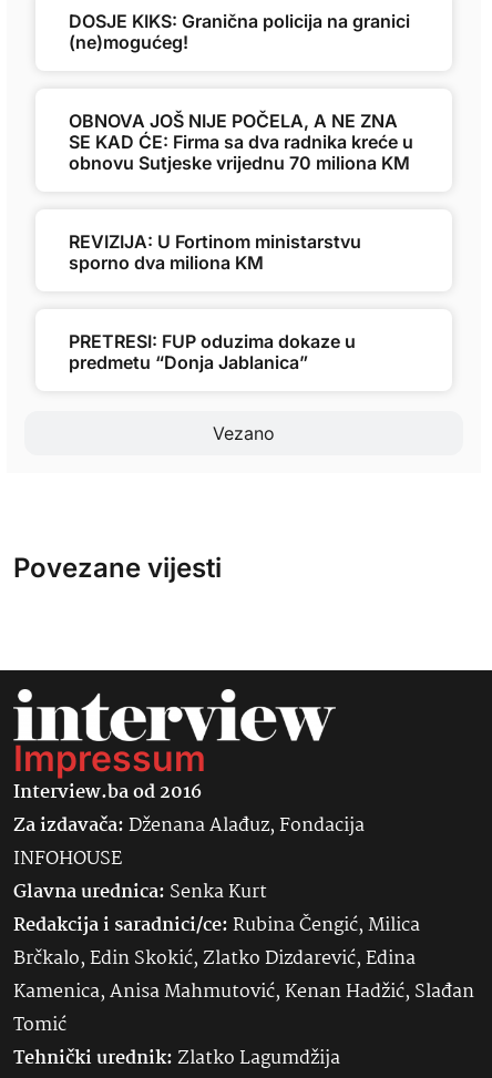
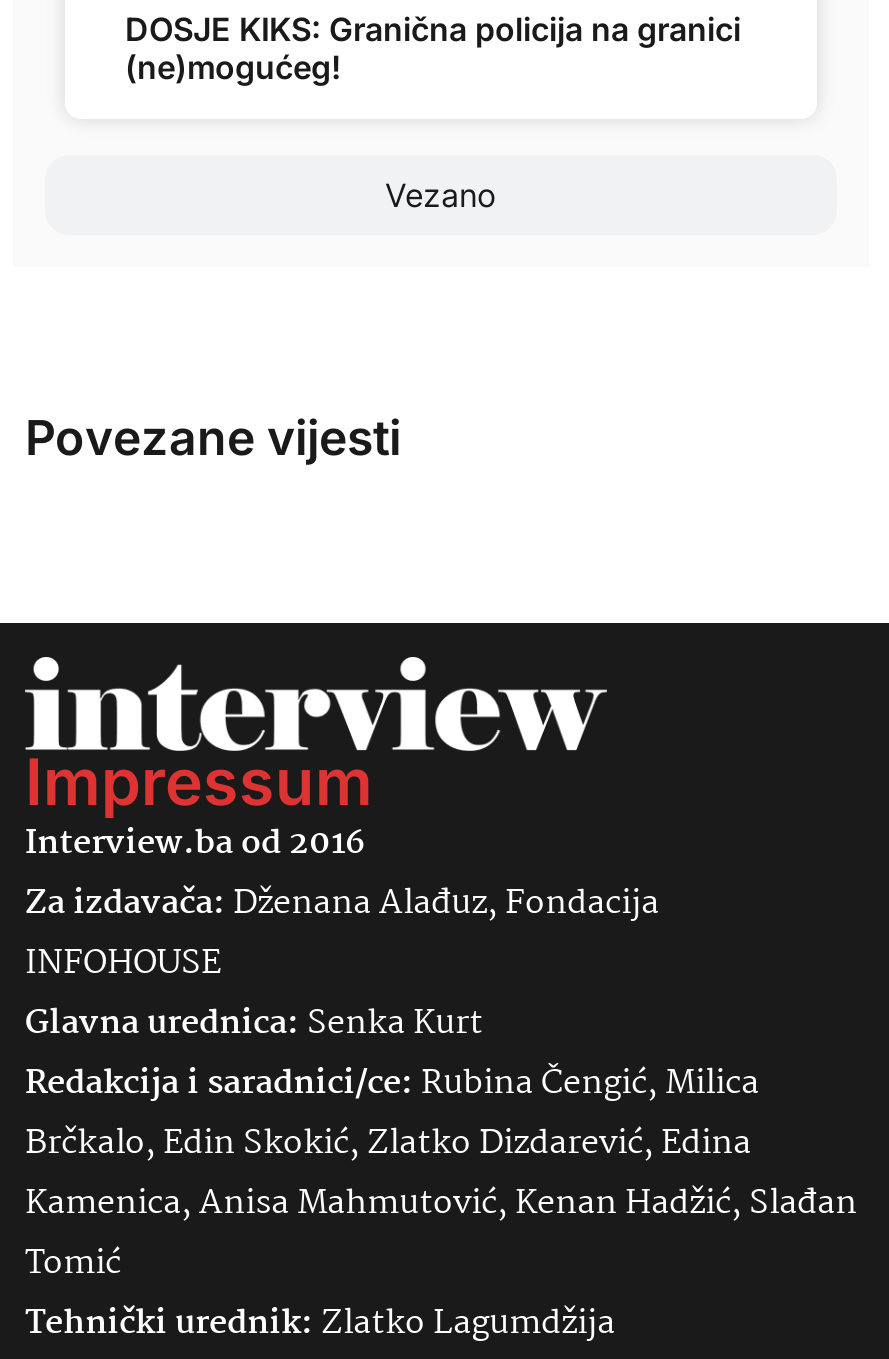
- OBNOVA JOŠ NIJE POČELA, A NE ZNA
- SE KAD ĆE: Firma sa dva radnika kreće u
- obnovu Sutjeske vrijednu 70 miliona KM

- REVIZIJA: U Fortinom ministarstvu
- sporno dva miliona KM

- PRETRESI: FUP oduzima dokaze u
- predmetu “Donja Jablanica”
